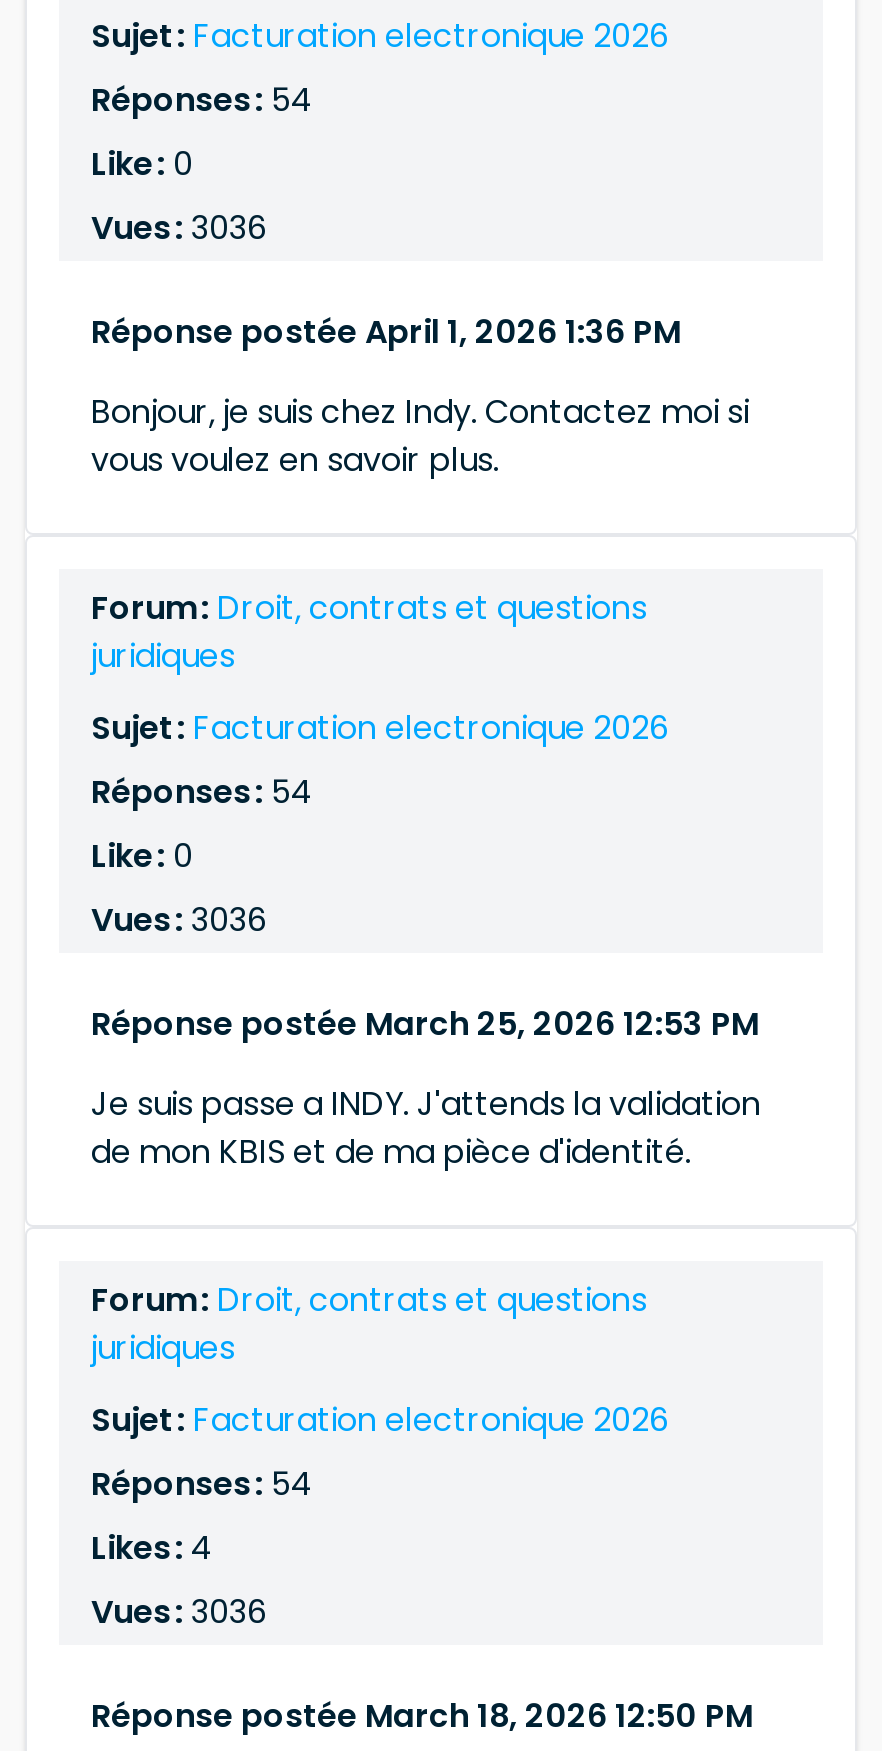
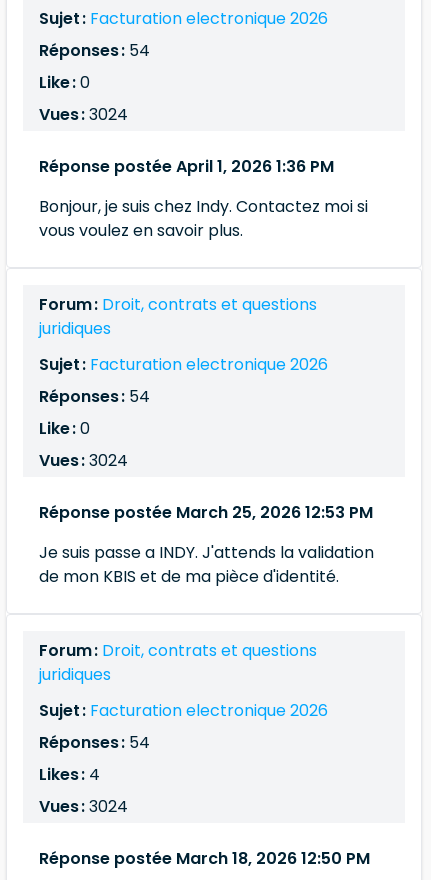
- Vues : 3036
+ Vues : 3024

- Vues : 3036
+ Vues : 3024

- Vues : 3036
+ Vues : 3024
